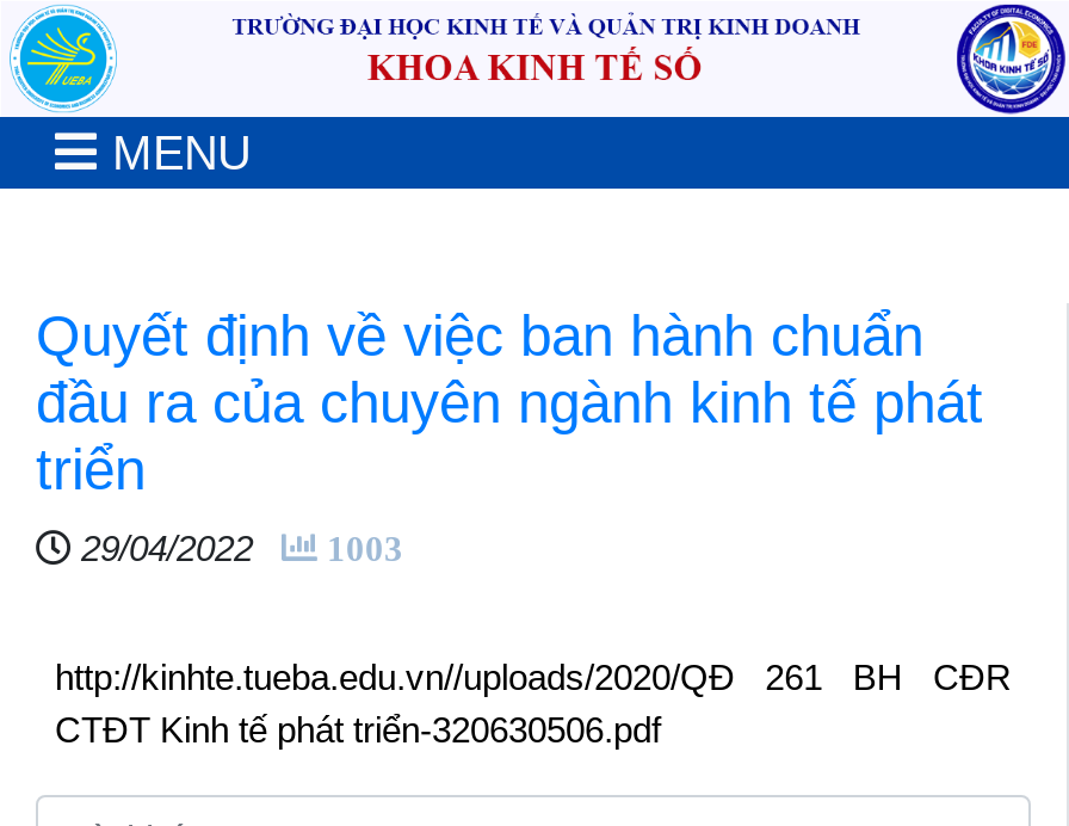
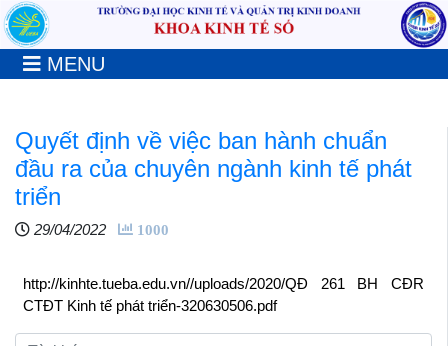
- 29/04/2022 1003
+ 29/04/2022 1000
